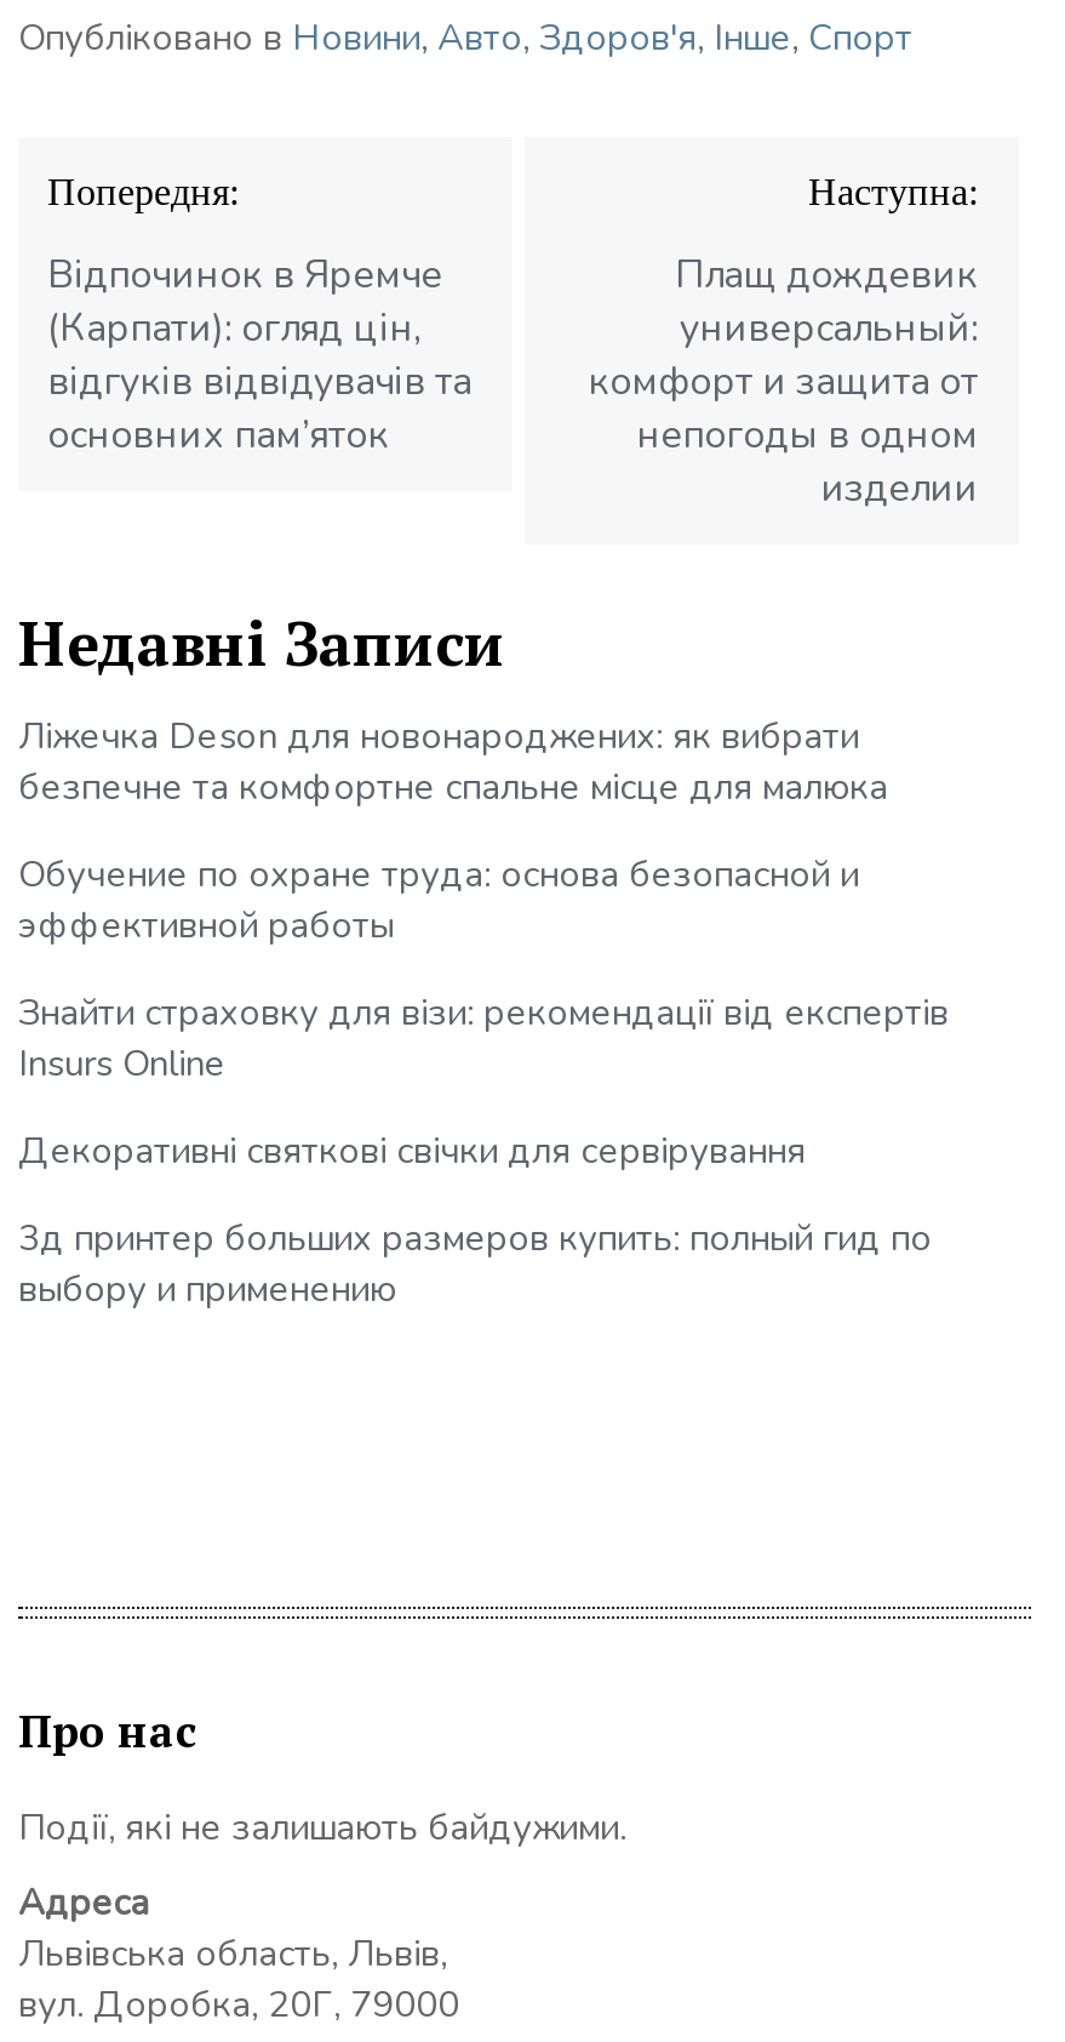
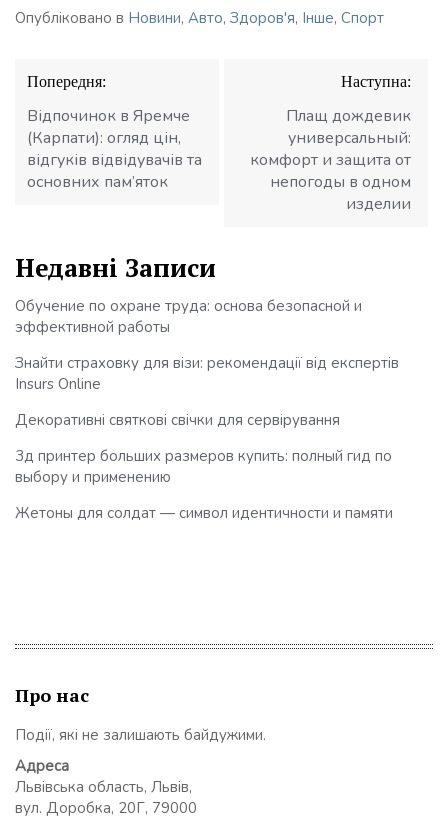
- Ліжечка Deson для новонароджених: як вибрати
- безпечне та комфортне спальне місце для малюка

moved up: Обучение по охране труда: основа безопасной и | эффективной работы | Знайти страховку для візи: рекомендації від експертів | Insurs Online | Декоративні святкові свічки для сервірування | выбору и применению

+ Жетоны для солдат — символ идентичности и памяти
